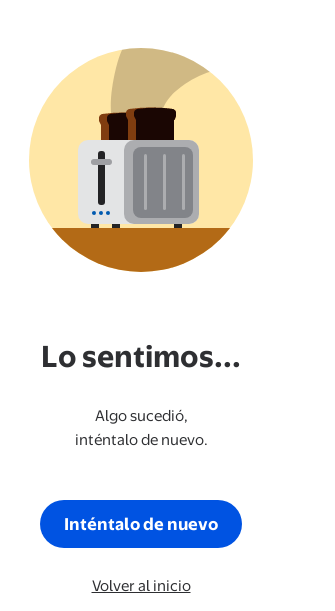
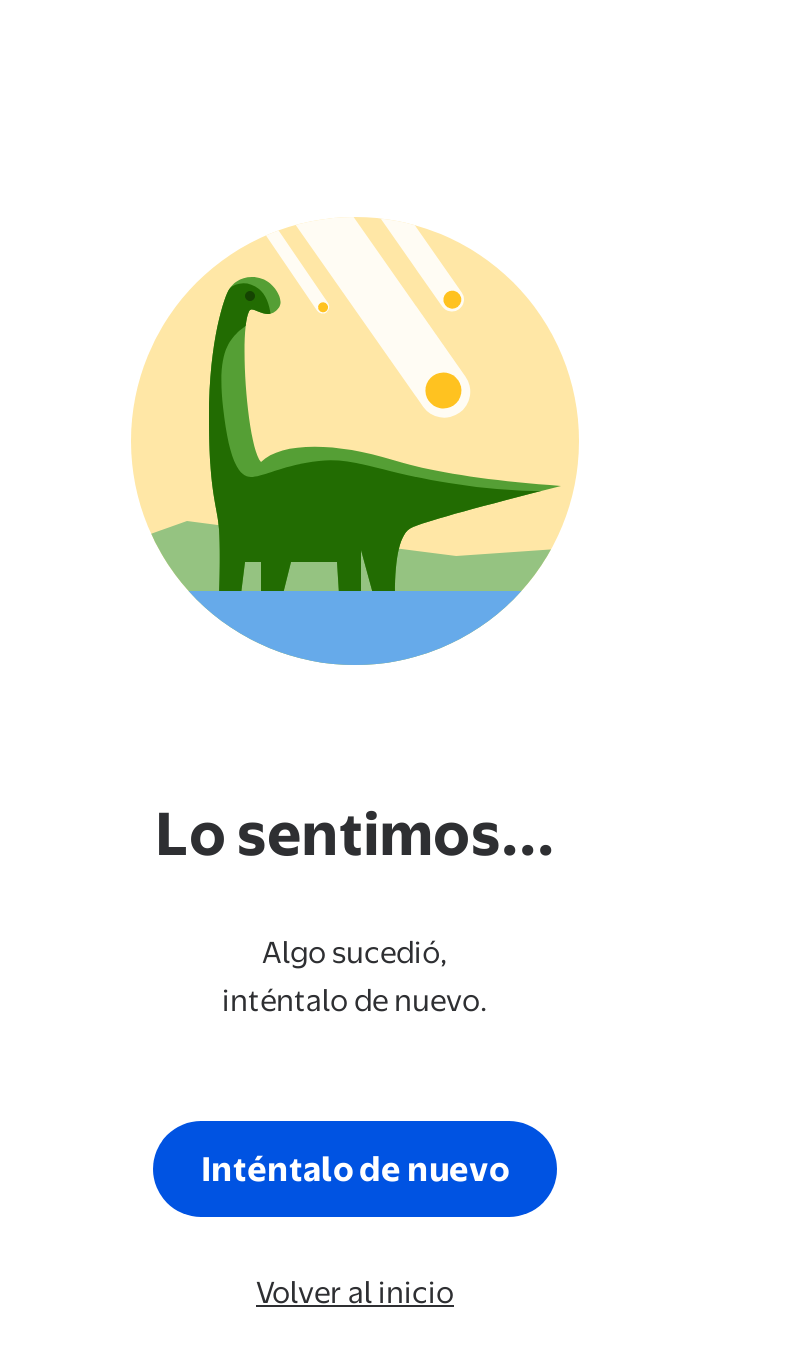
- [image]
+ [image]
